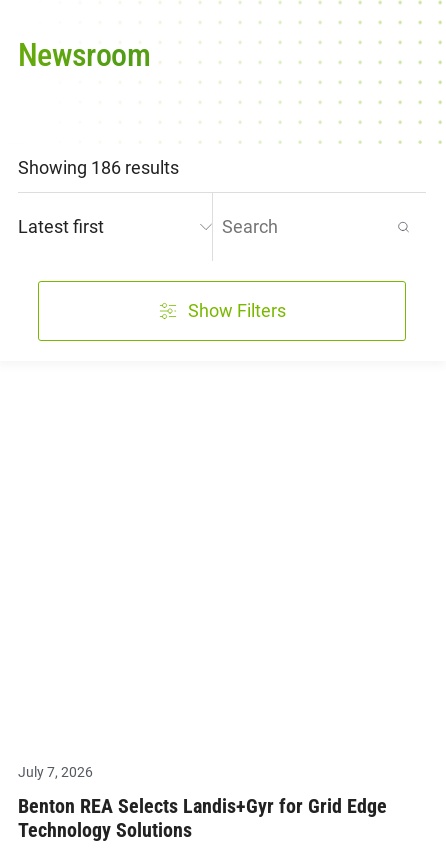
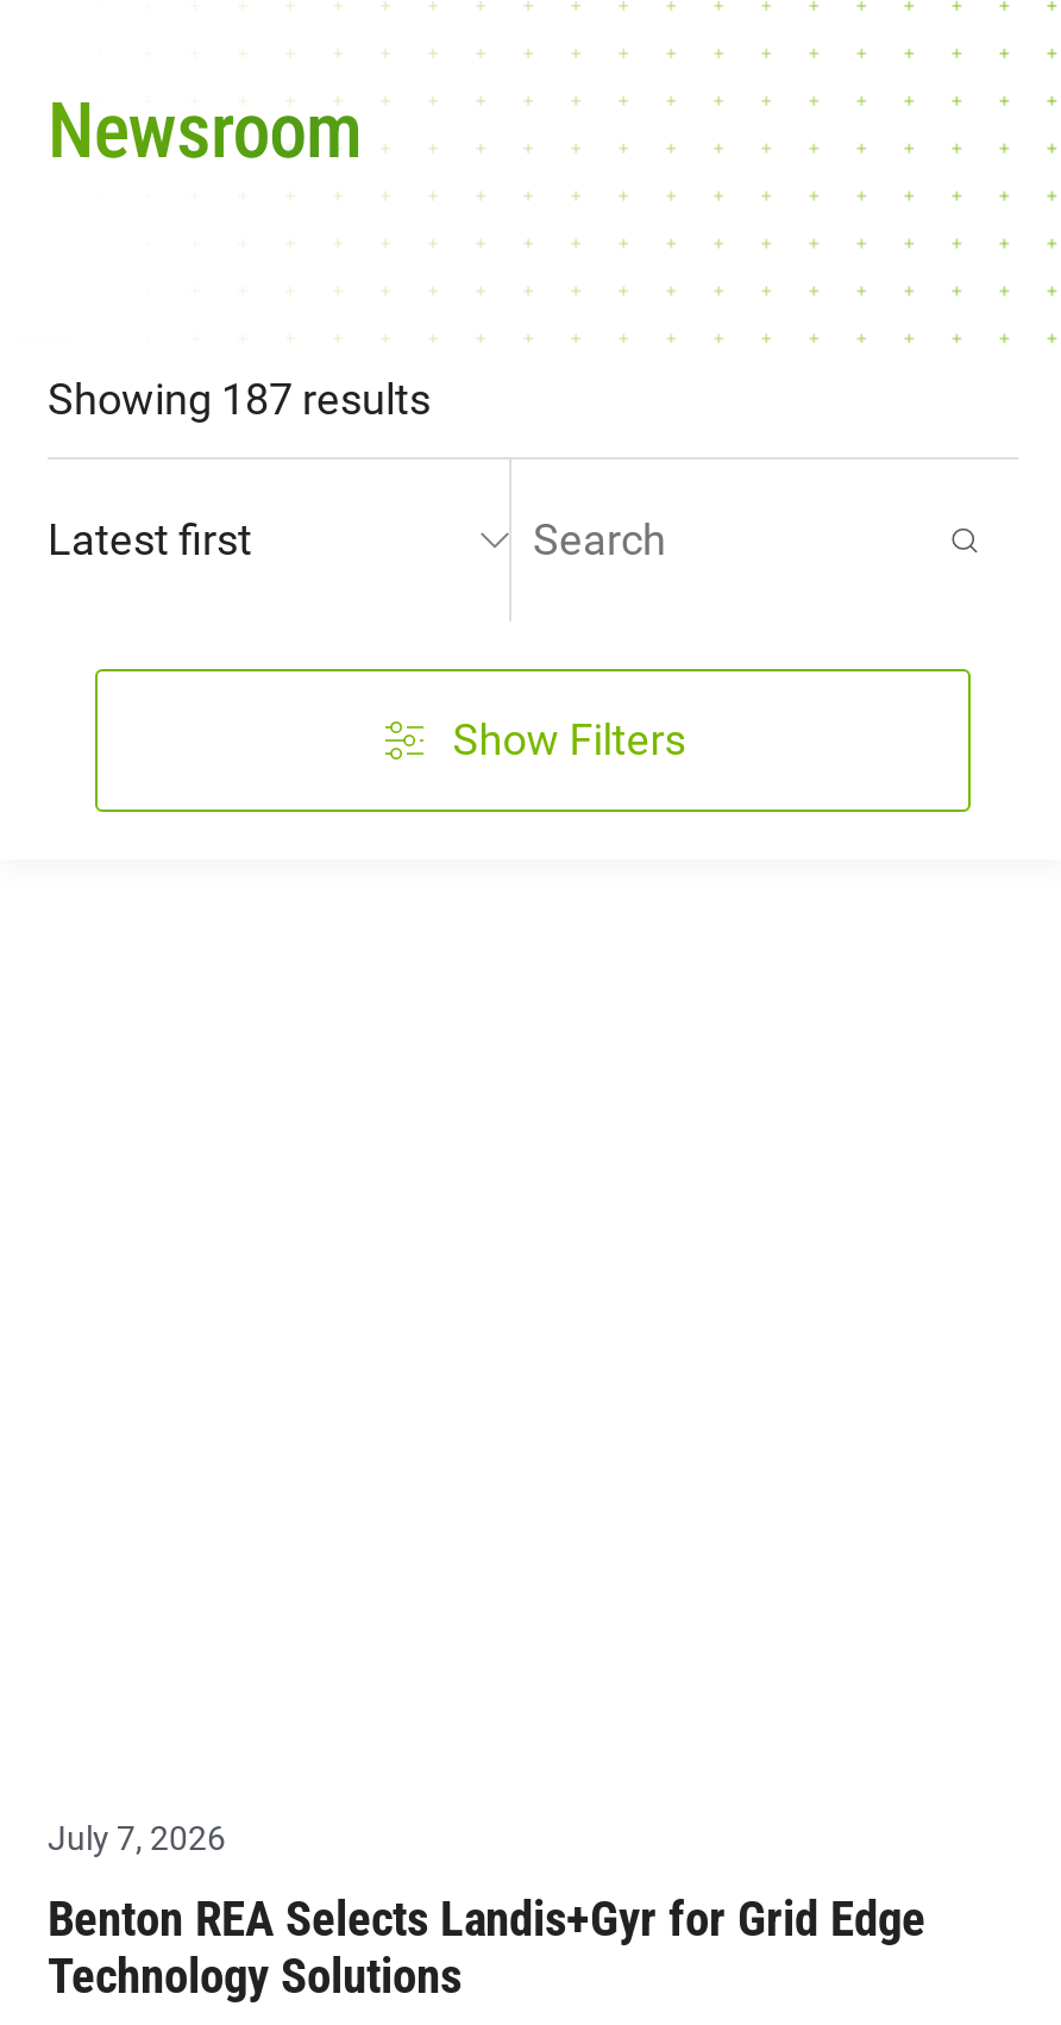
- Showing 186 results
+ Showing 187 results
